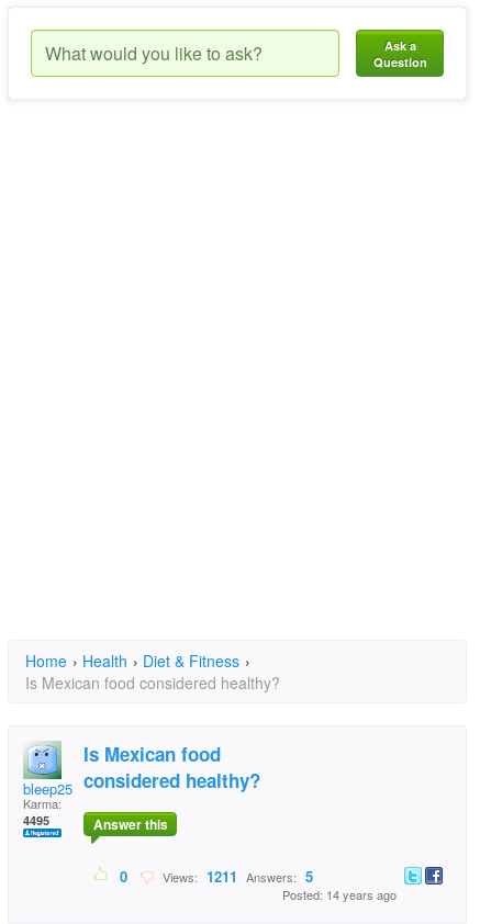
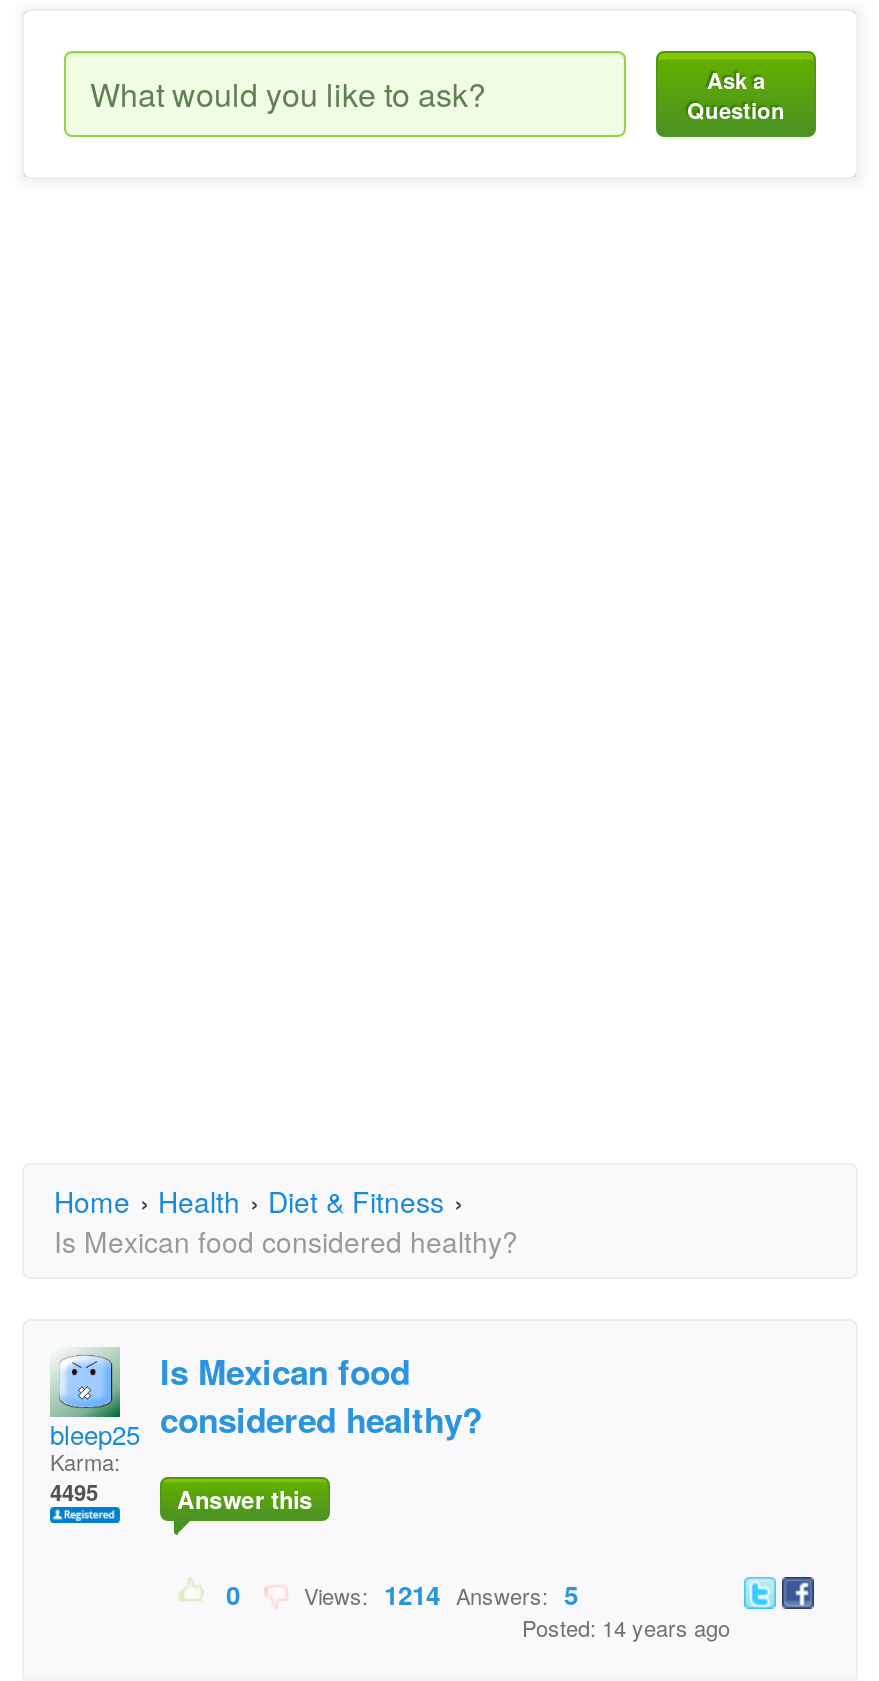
- Views: 1211 Answers: 5
+ Views: 1214 Answers: 5
